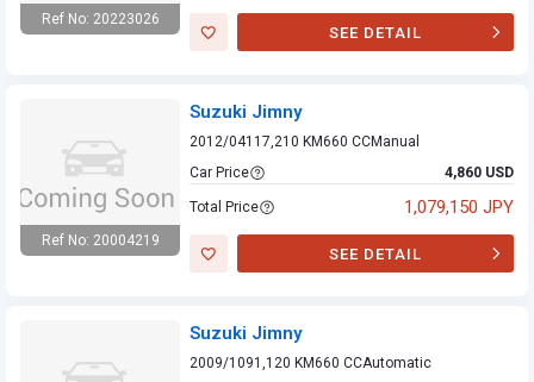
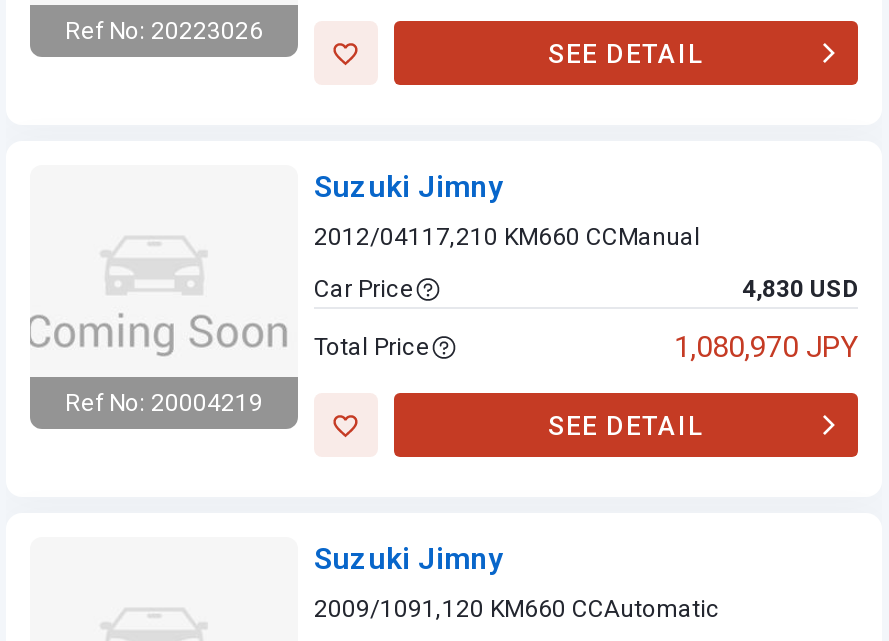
- 4,860 USD
+ 4,830 USD

- 1,079,150 JPY
+ 1,080,970 JPY
